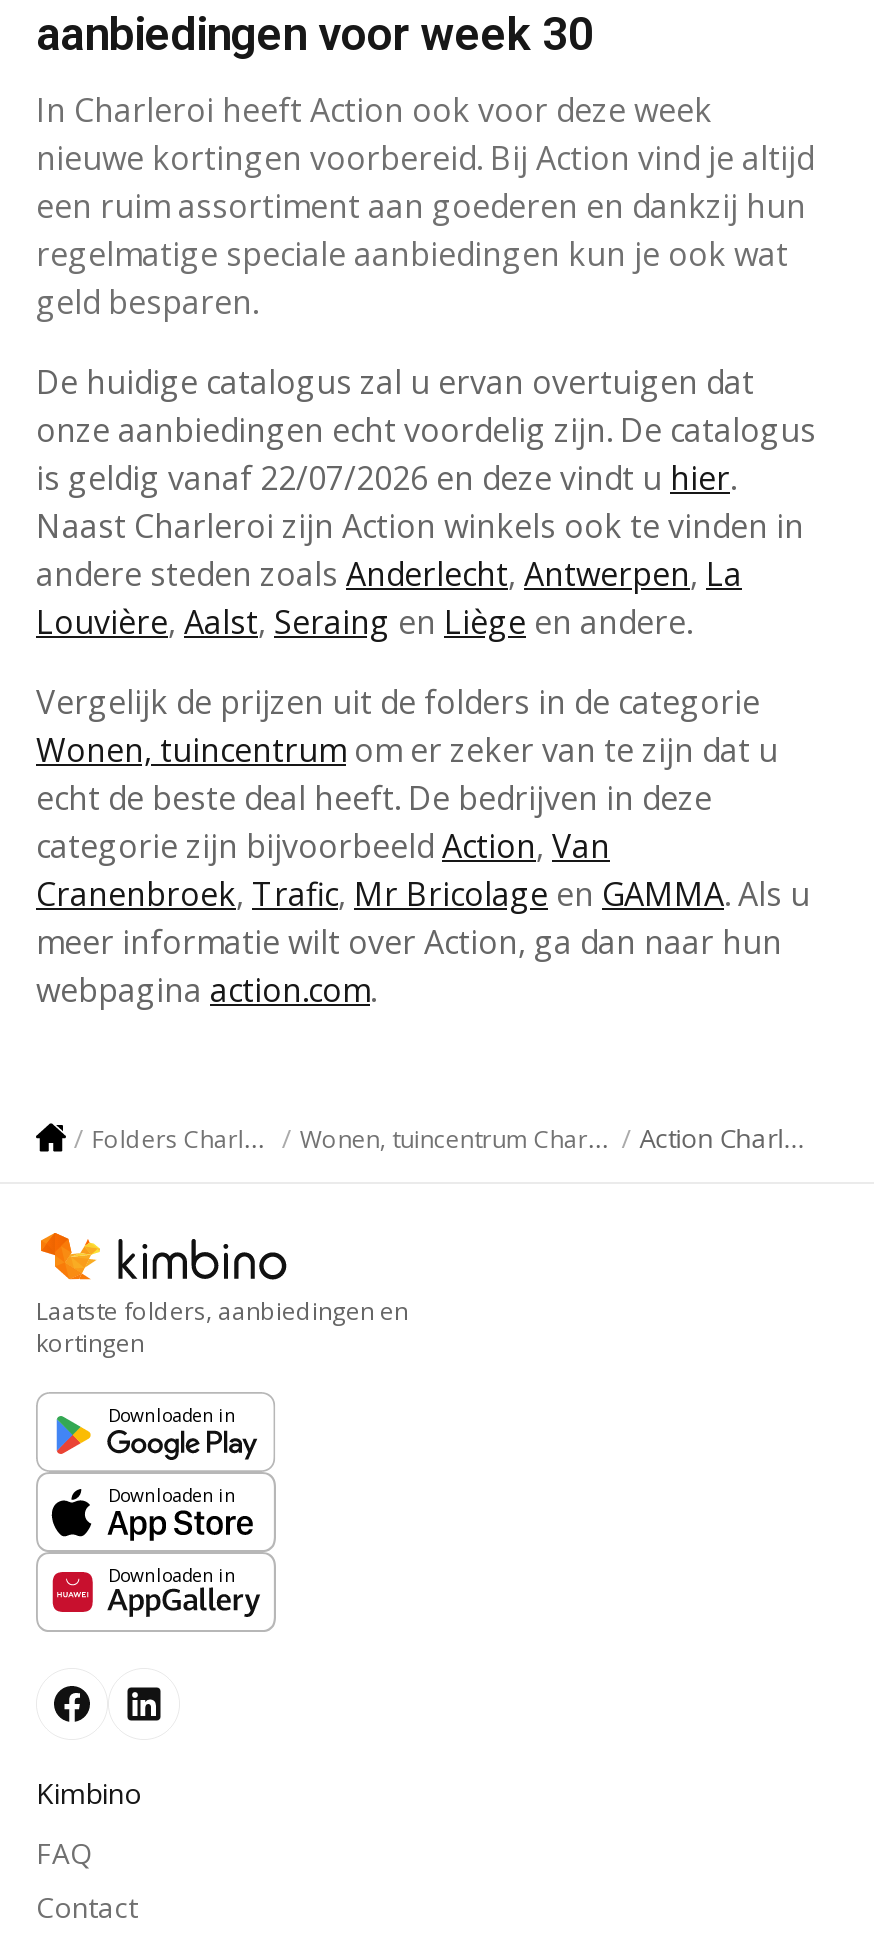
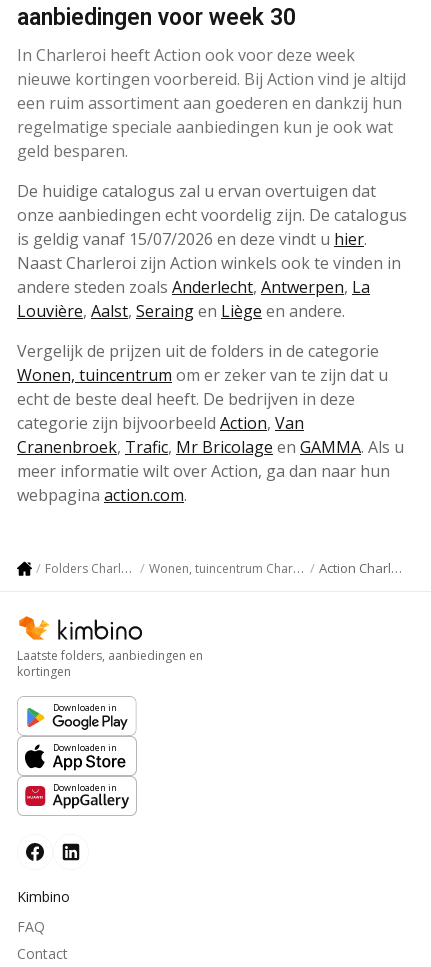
- is geldig vanaf 22/07/2026 en deze vindt u hier.
+ is geldig vanaf 15/07/2026 en deze vindt u hier.
